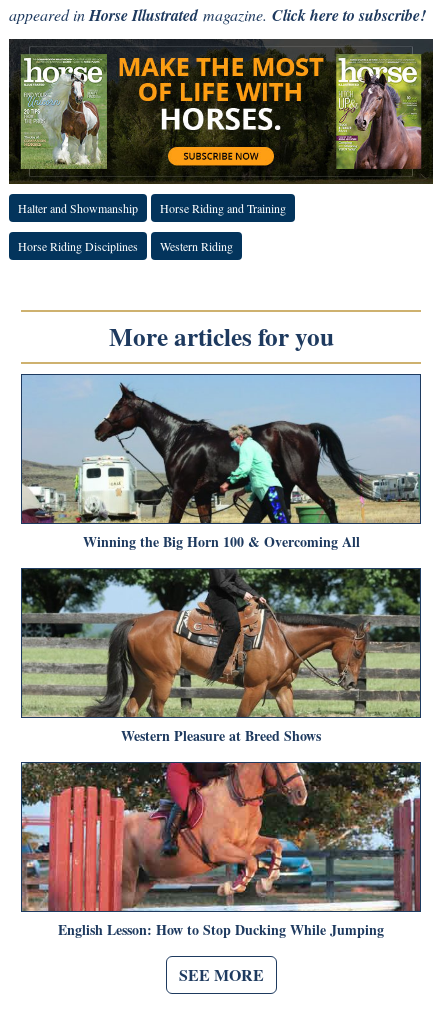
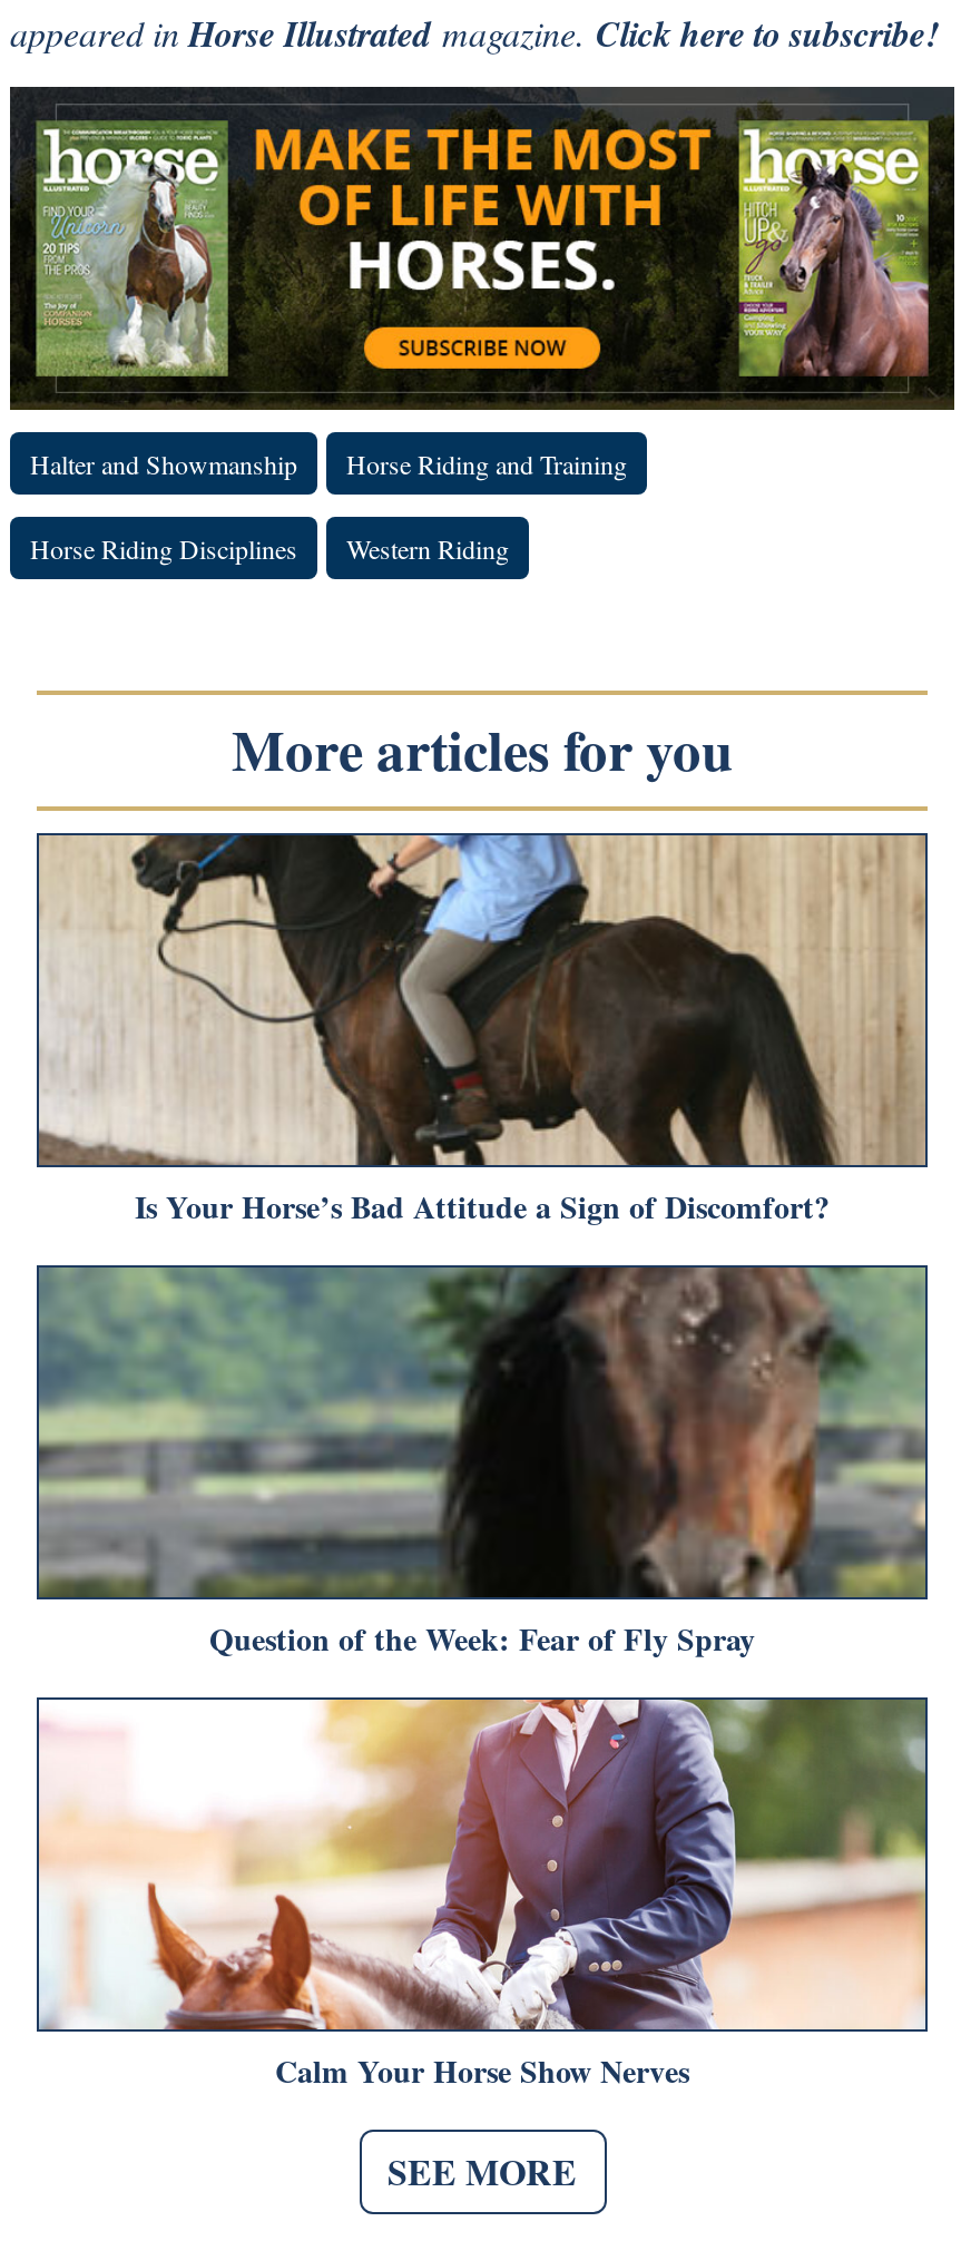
- [image]
- Winning the Big Horn 100 & Overcoming All
+ [image]
+ Is Your Horse’s Bad Attitude a Sign of Discomfort?

- [image]
- Western Pleasure at Breed Shows
+ [image]
+ Question of the Week: Fear of Fly Spray

- [image]
- English Lesson: How to Stop Ducking While Jumping
+ [image]
+ Calm Your Horse Show Nerves
